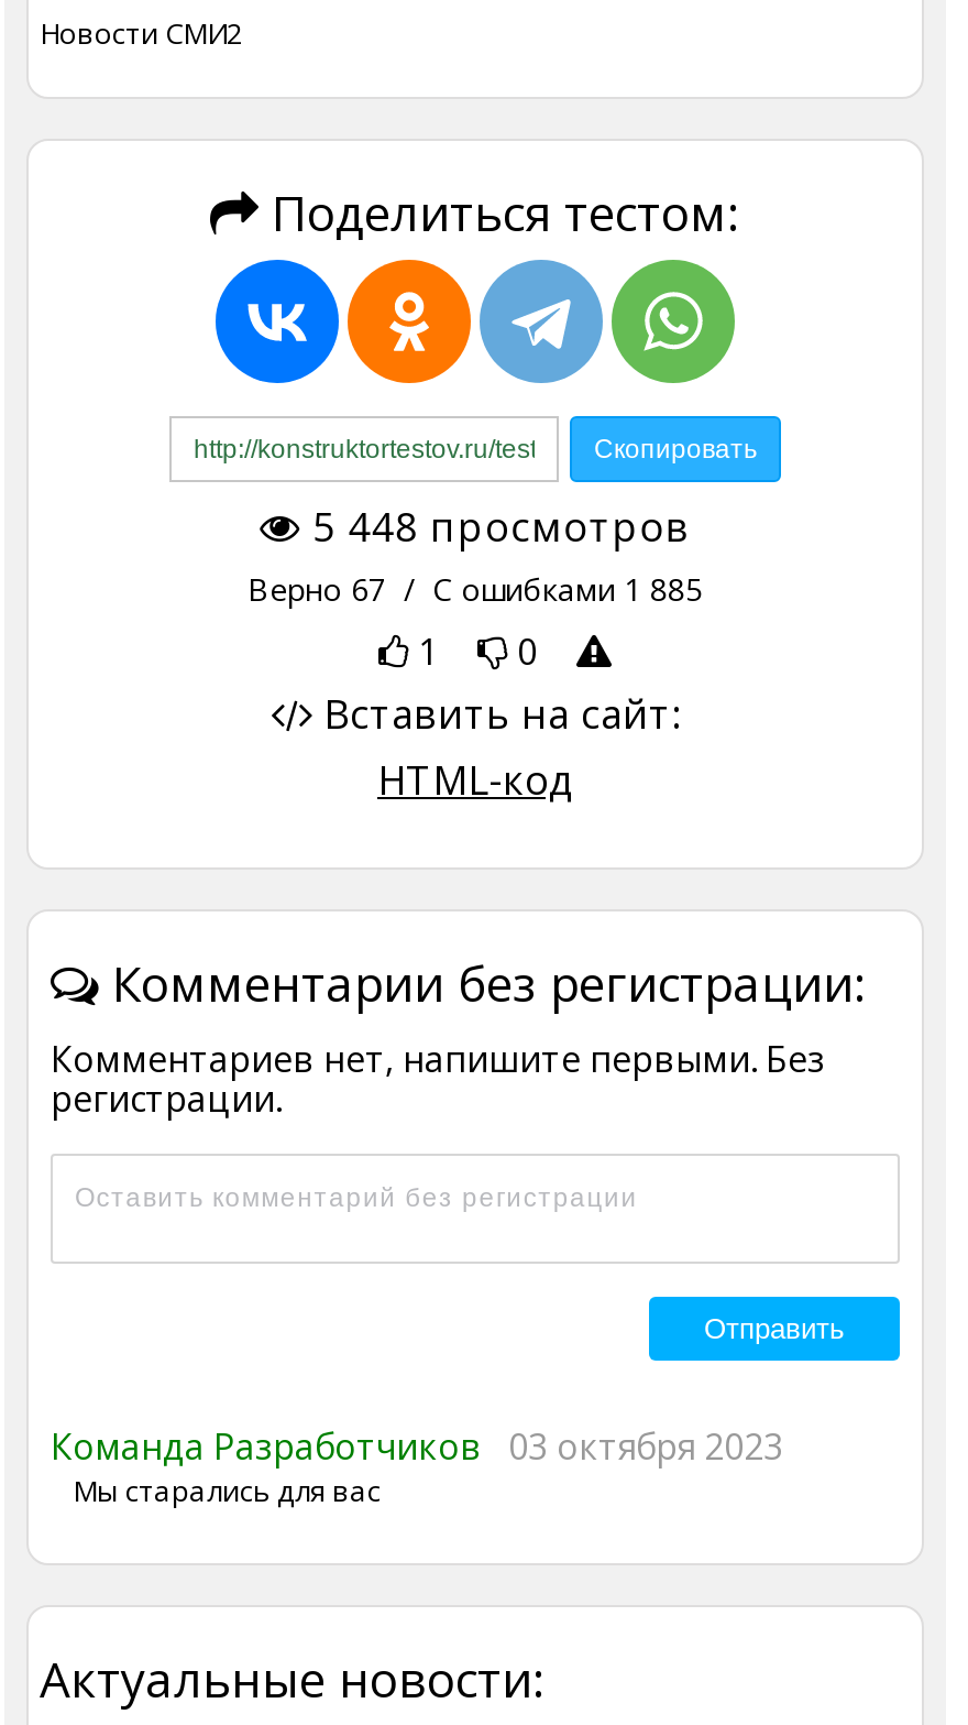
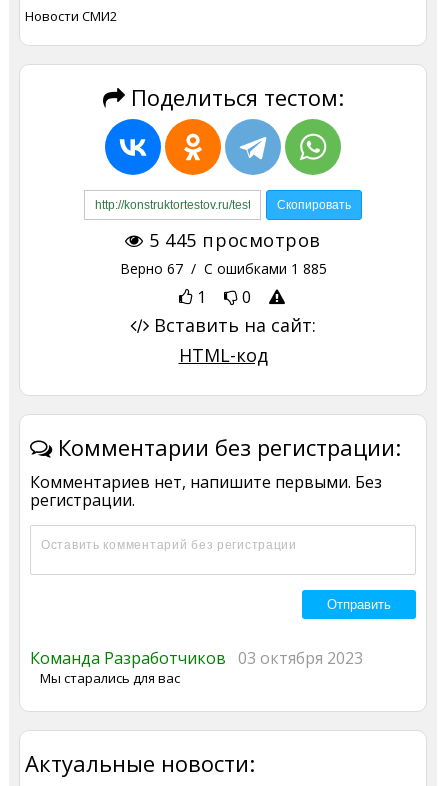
- 5 448 просмотров
+ 5 445 просмотров
